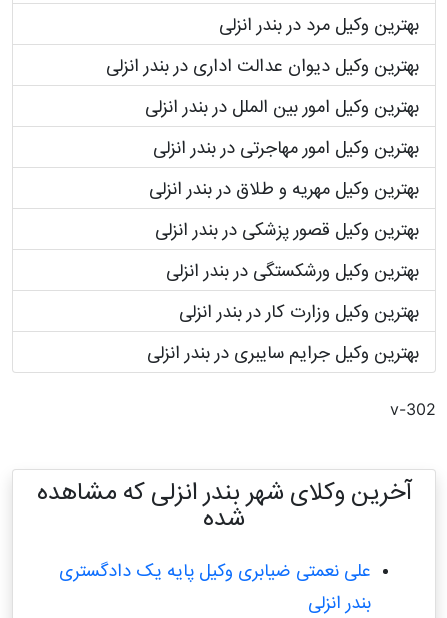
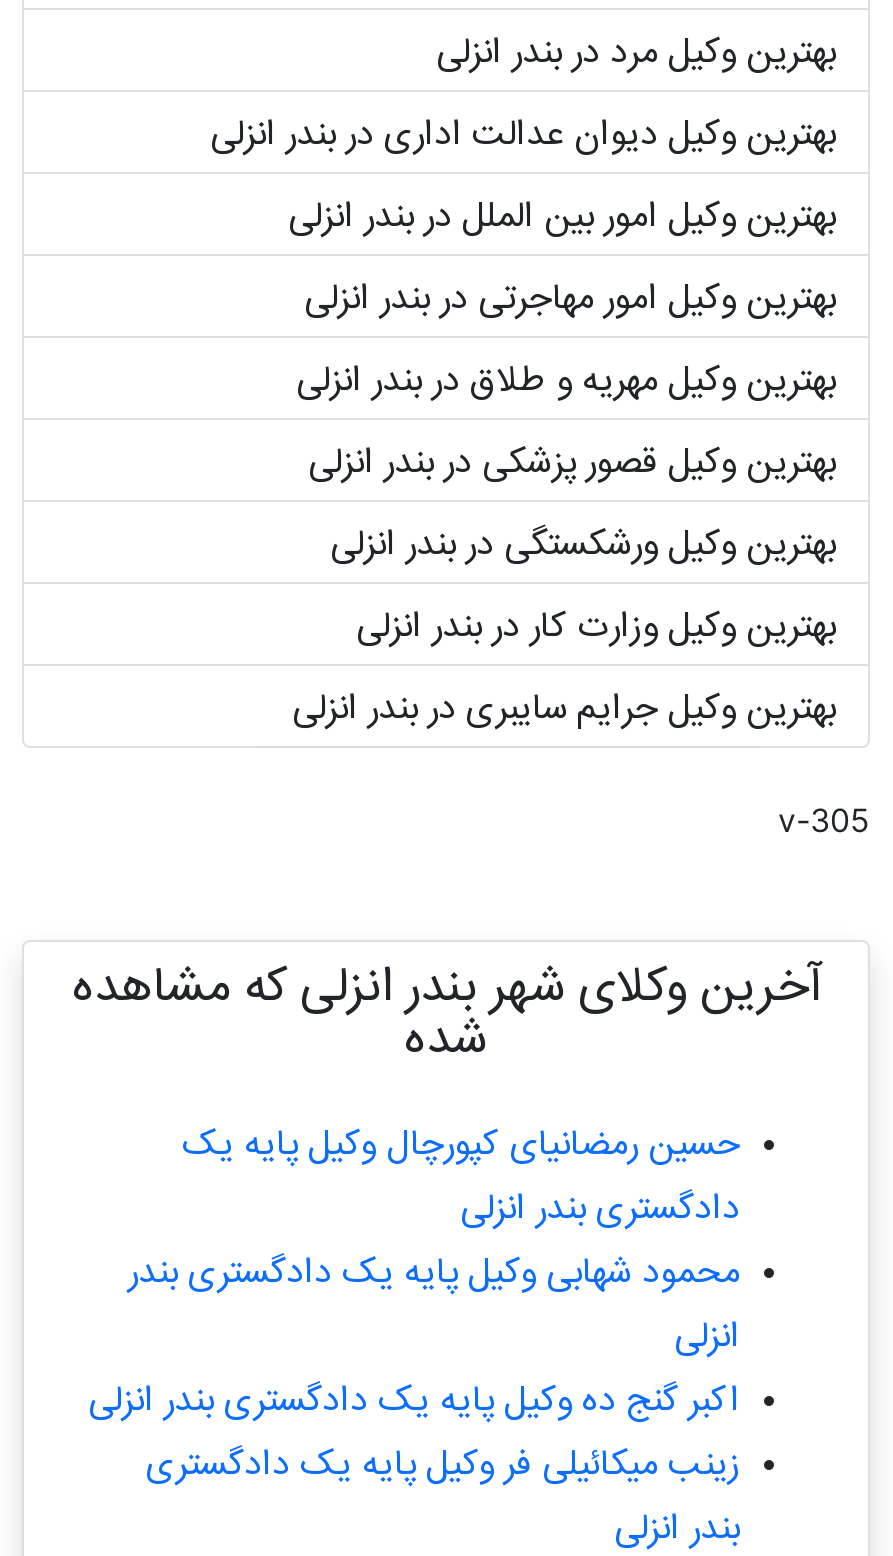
- v-302
+ v-305

- علی نعمتی ضیابری وکیل پایه یک دادگستری
+ حسین رمضانیای کپورچال وکیل پایه یک
+ دادگستری بندر انزلی
+ محمود شهابی وکیل پایه یک دادگستری بندر
+ انزلی
+ اکبر گنج ده وکیل پایه یک دادگستری بندر انزلی
+ زینب میکائیلی فر وکیل پایه یک دادگستری
